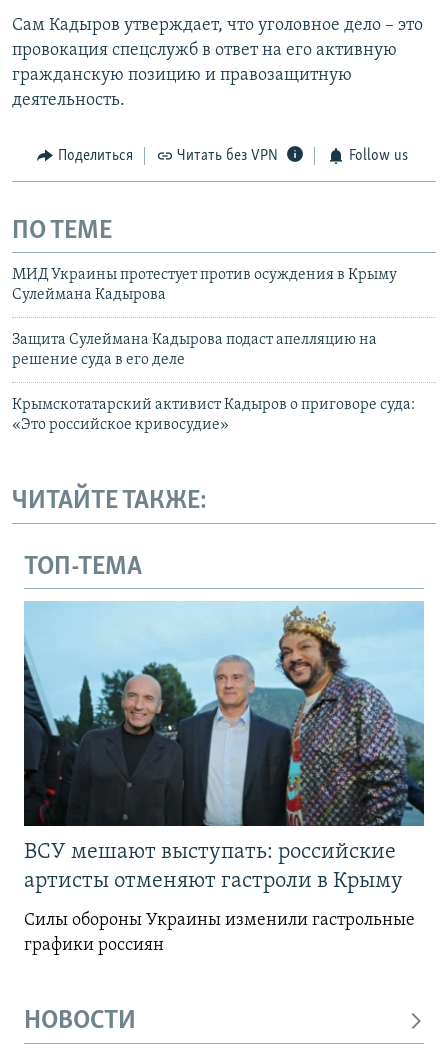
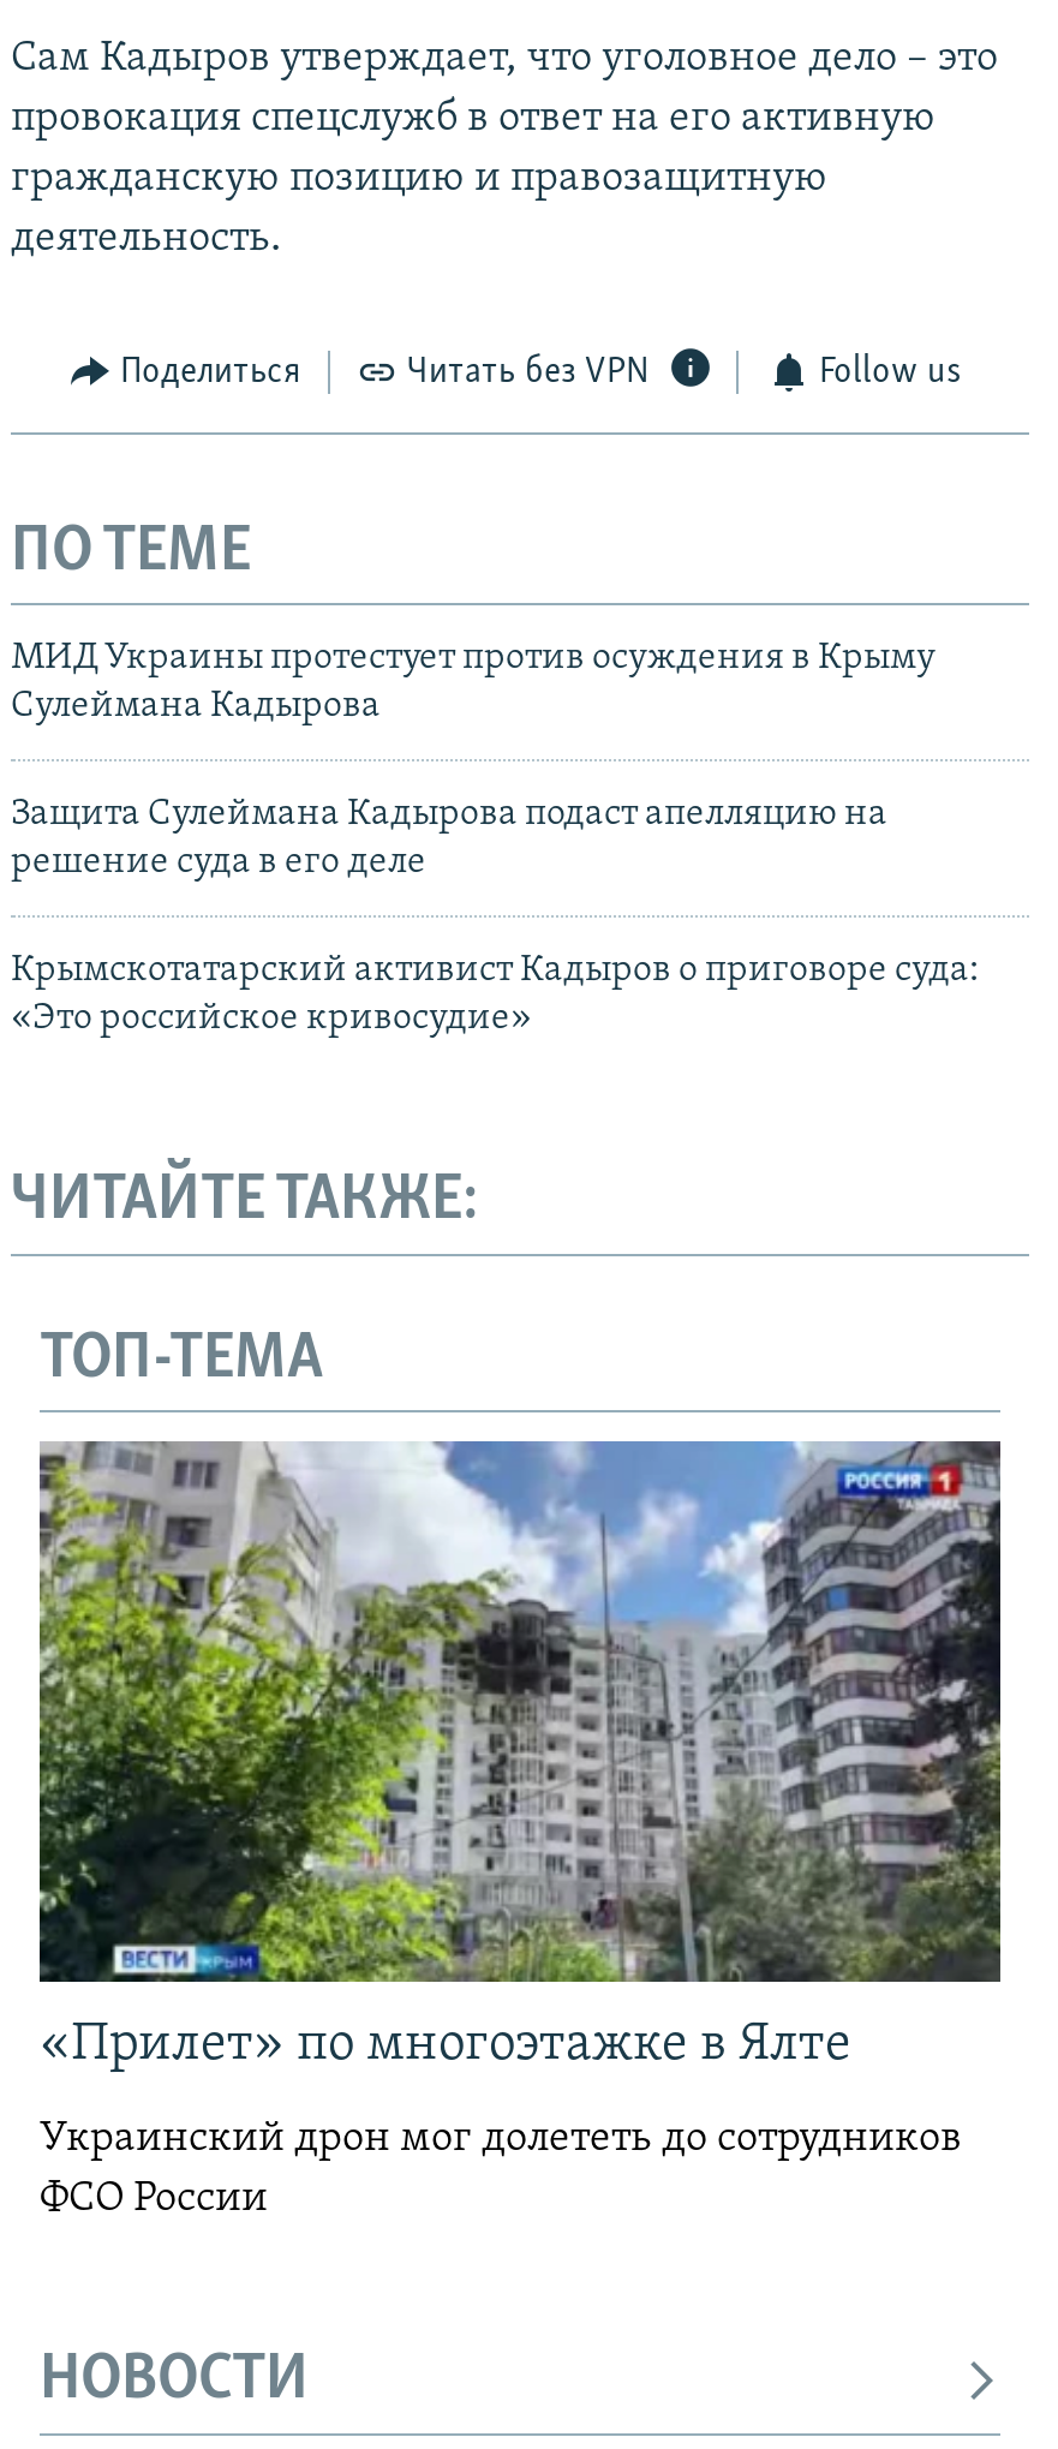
- [image]
- ВСУ мешают выступать: российские
- артисты отменяют гастроли в Крыму
+ [image]
+ «Прилет» по многоэтажке в Ялте

- Силы обороны Украины изменили гастрольные
- графики россиян
+ Украинский дрон мог долететь до сотрудников
+ ФСО России
